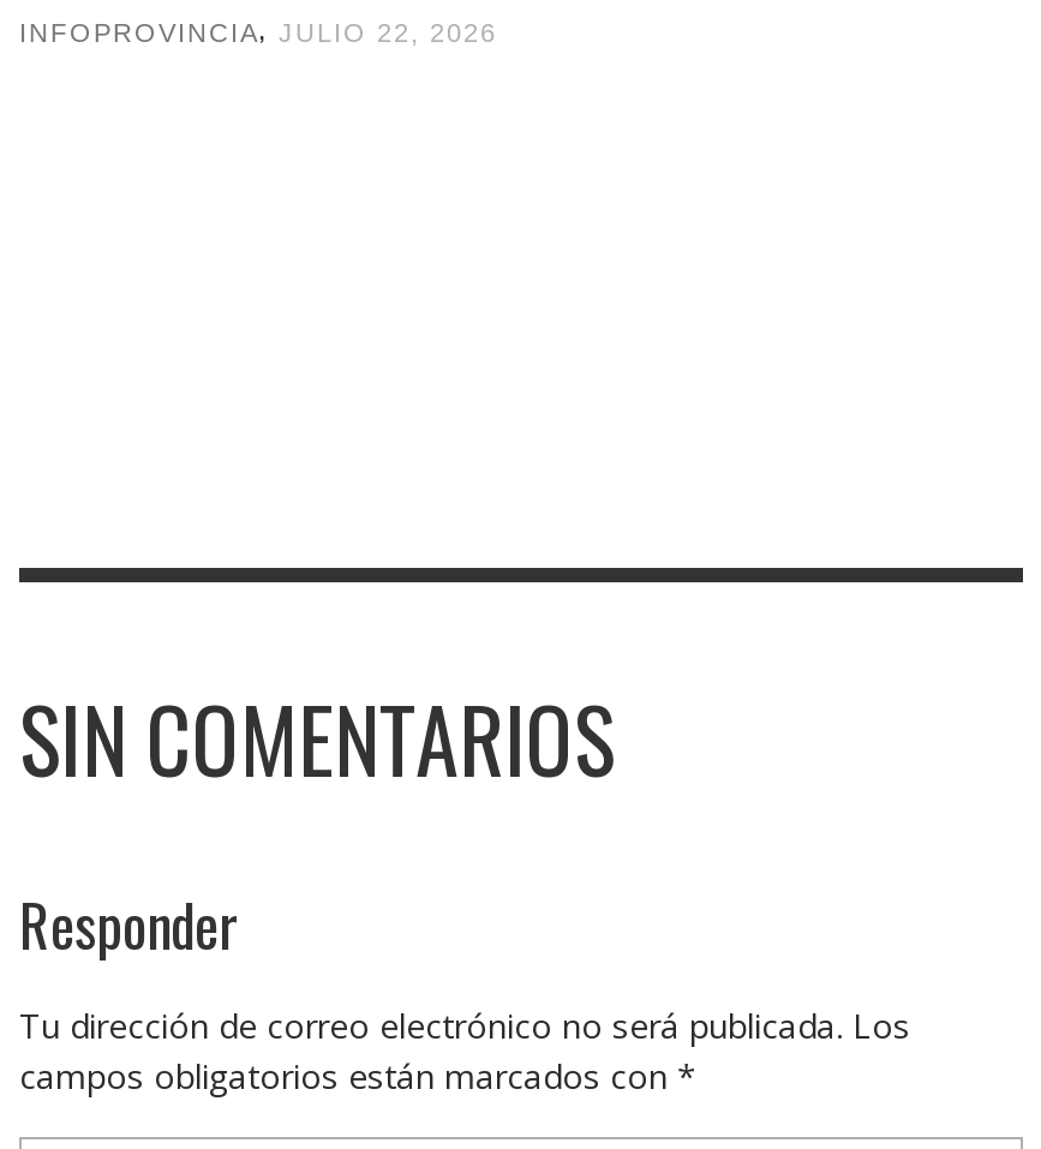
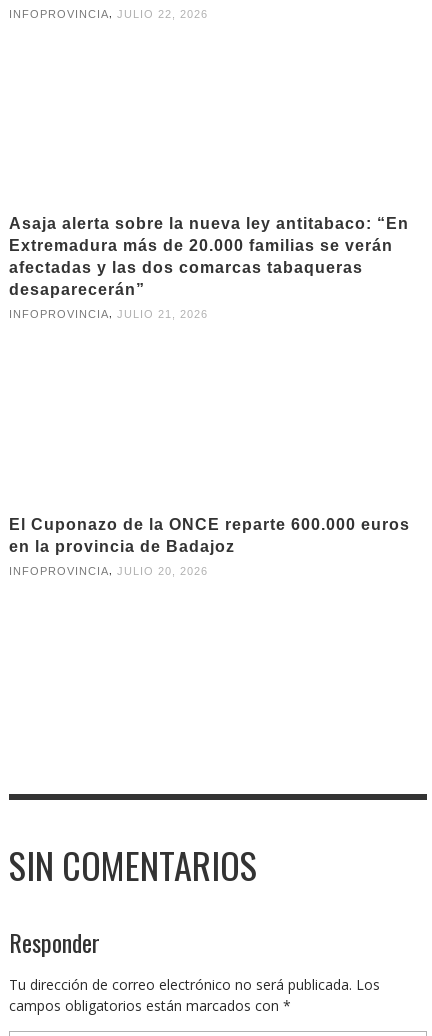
+ Asaja alerta sobre la nueva ley antitabaco: “En
+ Extremadura más de 20.000 familias se verán
+ afectadas y las dos comarcas tabaqueras
+ desaparecerán”
+ INFOPROVINCIA, JULIO 21, 2026

+ El Cuponazo de la ONCE reparte 600.000 euros
+ en la provincia de Badajoz
+ INFOPROVINCIA, JULIO 20, 2026
